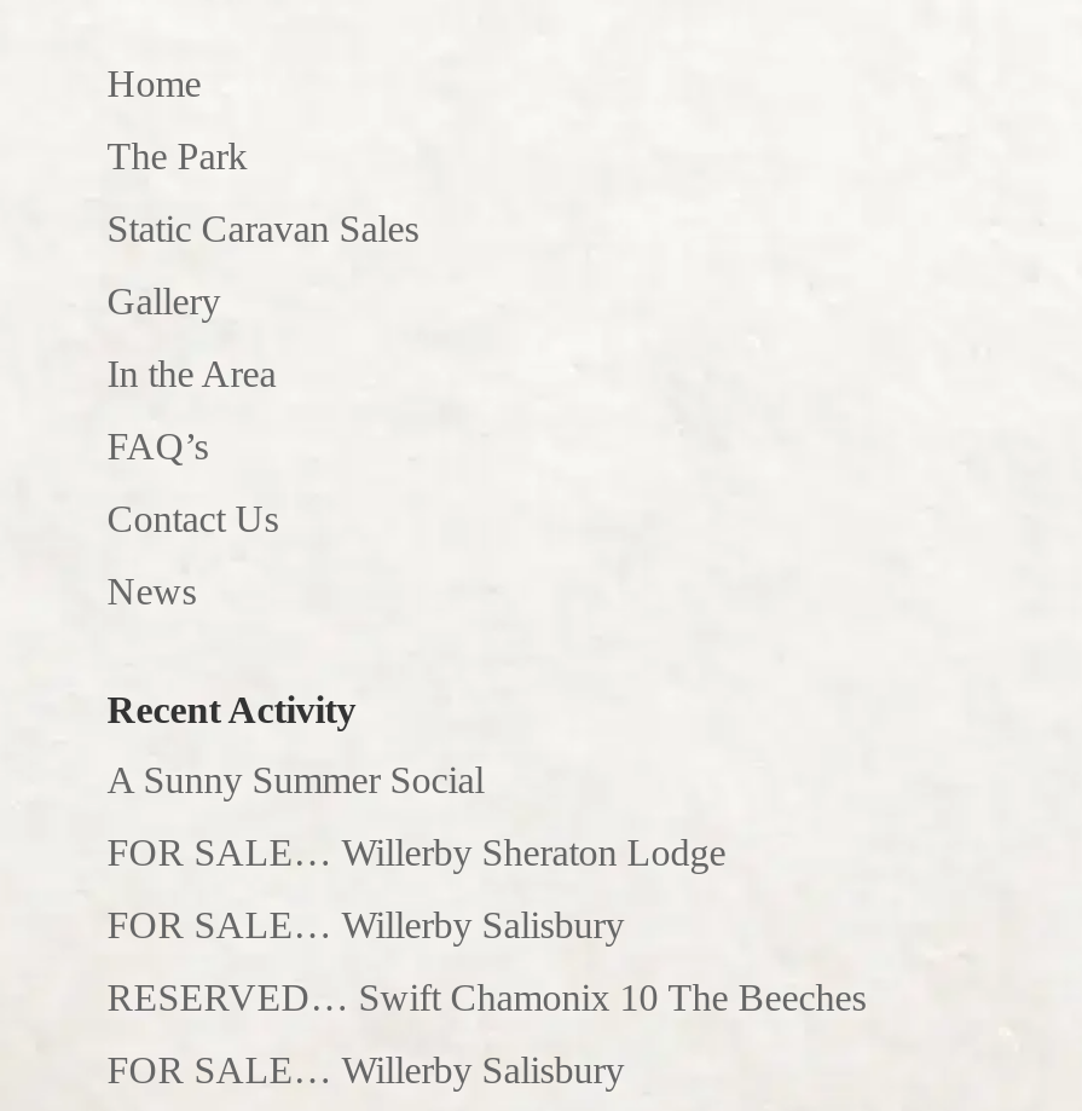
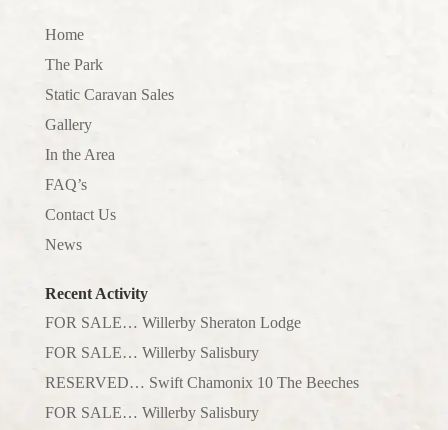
- A Sunny Summer Social
